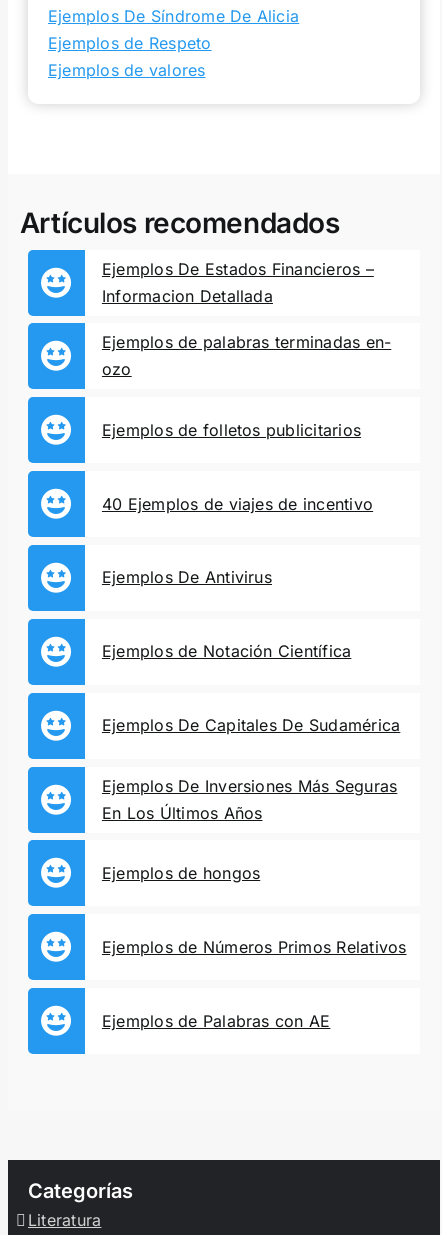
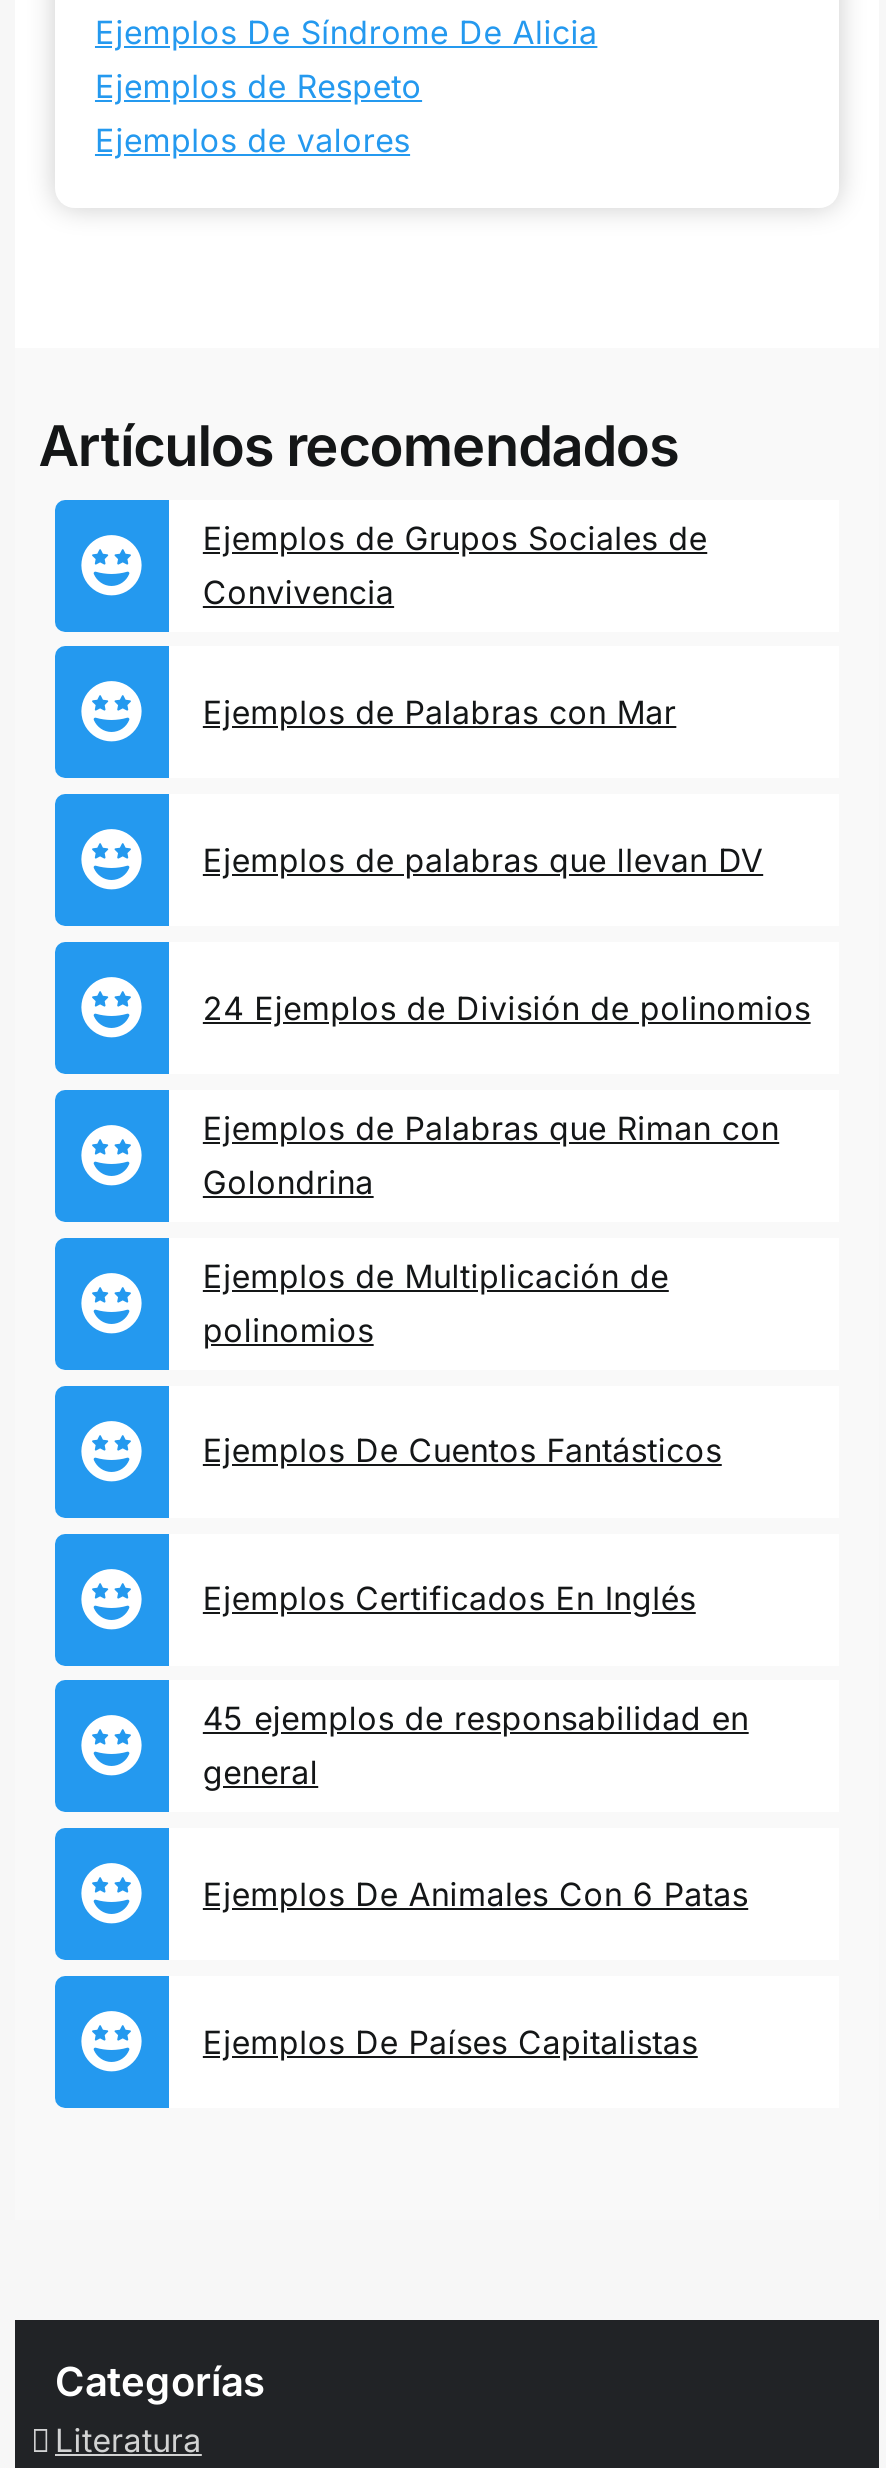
- Ejemplos De Estados Financieros –
- Informacion Detallada
+ Ejemplos de Grupos Sociales de
+ Convivencia

- Ejemplos de palabras terminadas en-
- ozo
+ Ejemplos de Palabras con Mar

- Ejemplos de folletos publicitarios
+ Ejemplos de palabras que llevan DV

- 40 Ejemplos de viajes de incentivo
+ 24 Ejemplos de División de polinomios

- Ejemplos De Antivirus
+ Ejemplos de Palabras que Riman con
+ Golondrina

- Ejemplos de Notación Científica
+ Ejemplos de Multiplicación de
+ polinomios

- Ejemplos De Capitales De Sudamérica
+ Ejemplos De Cuentos Fantásticos

- Ejemplos De Inversiones Más Seguras
- En Los Últimos Años
+ Ejemplos Certificados En Inglés

- Ejemplos de hongos
+ 45 ejemplos de responsabilidad en
+ general

- Ejemplos de Números Primos Relativos
+ Ejemplos De Animales Con 6 Patas

- Ejemplos de Palabras con AE
+ Ejemplos De Países Capitalistas
